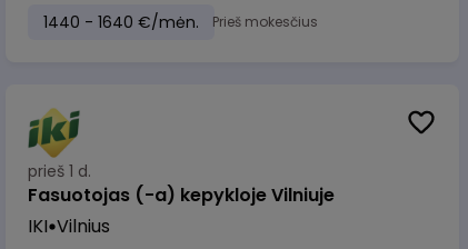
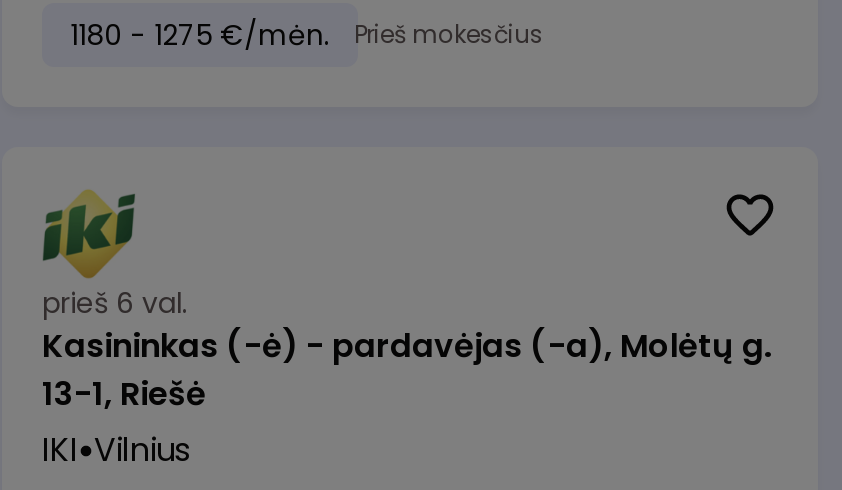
- 1440 - 1640 €/mėn. Prieš mokesčius
+ 1180 - 1275 €/mėn. Prieš mokesčius

- prieš 1 d.
- Fasuotojas (-a) kepykloje Vilniuje
+ prieš 6 val.
+ Kasininkas (-ė) - pardavėjas (-a), Molėtų g.
+ 13-1, Riešė
